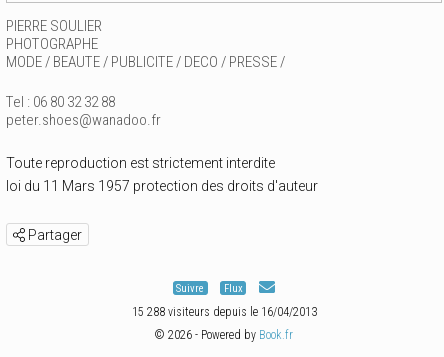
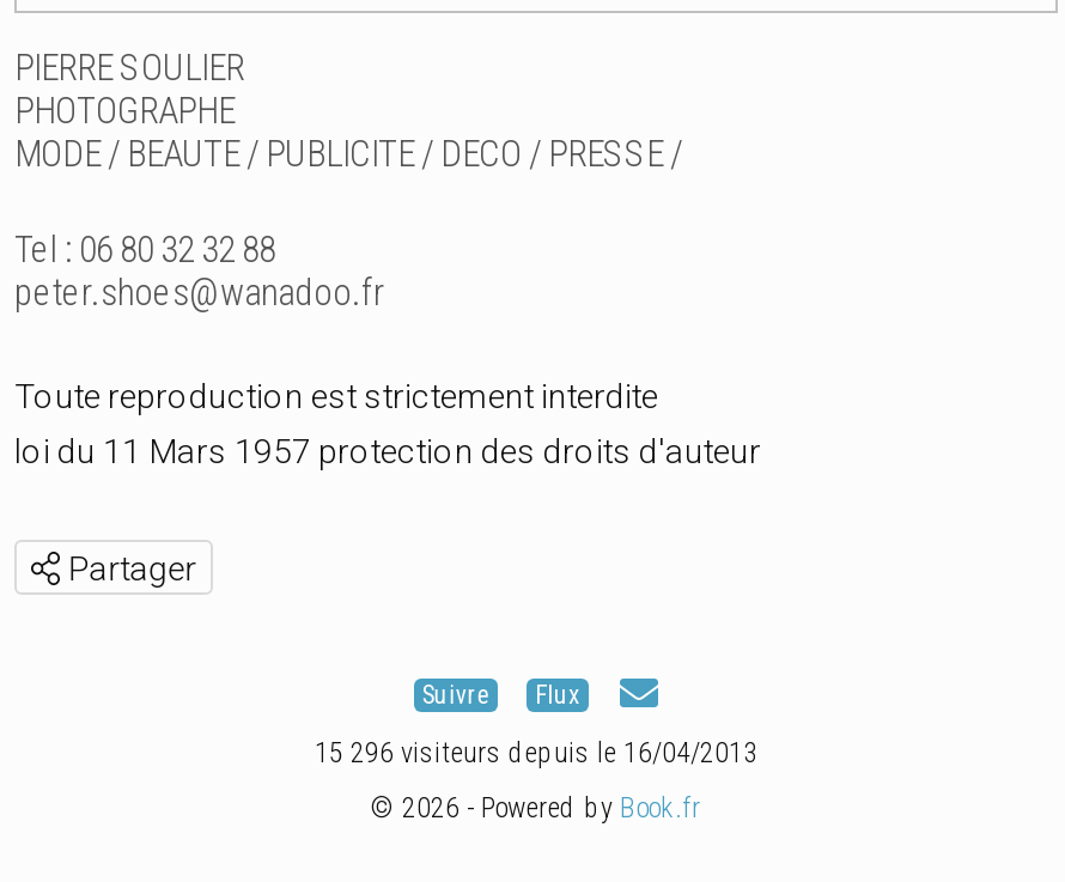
- 15 288 visiteurs depuis le 16/04/2013
+ 15 296 visiteurs depuis le 16/04/2013
